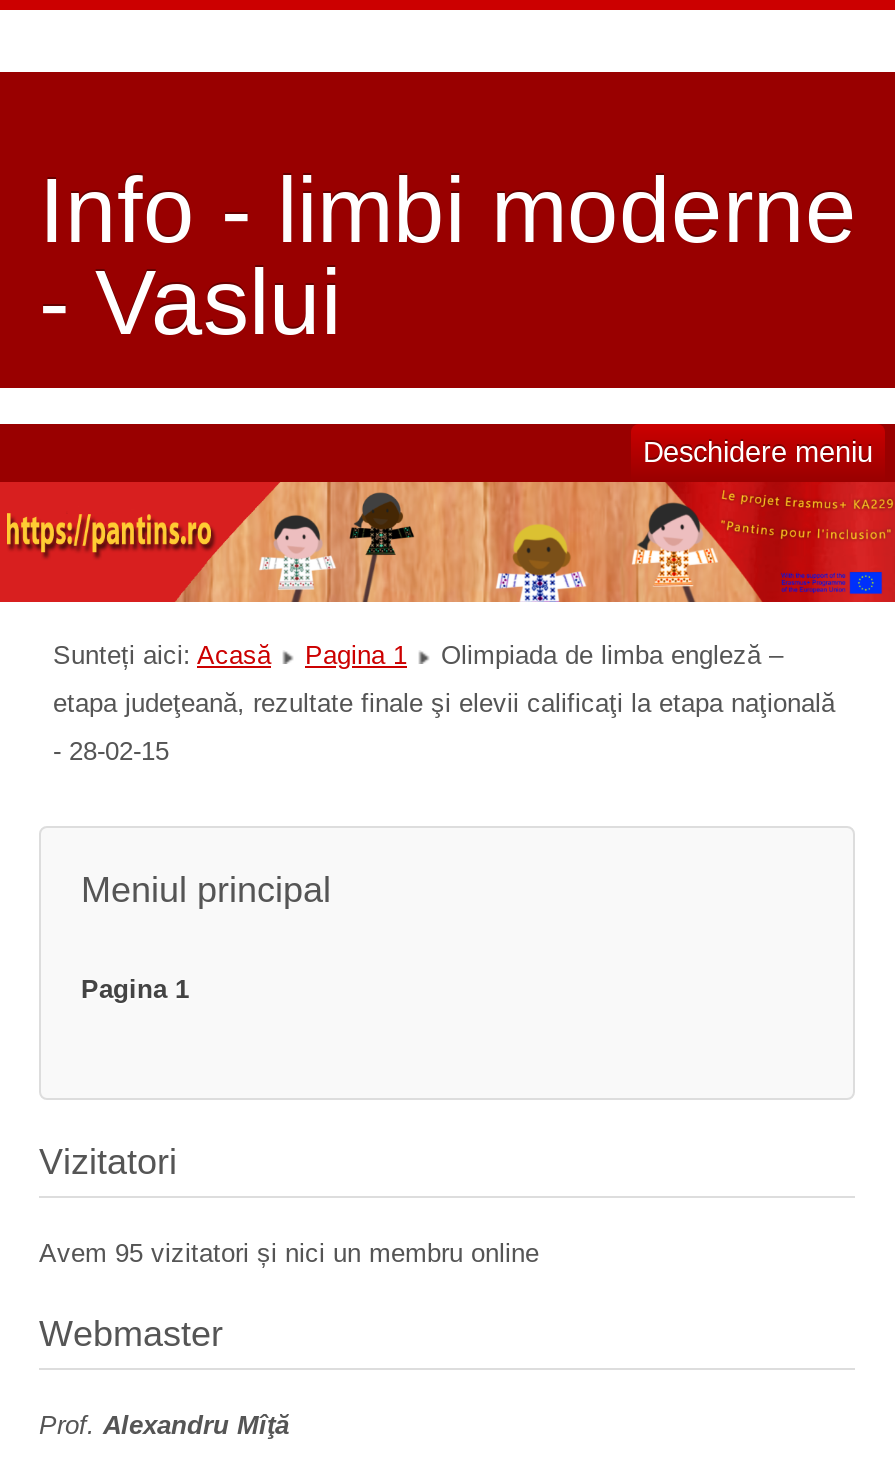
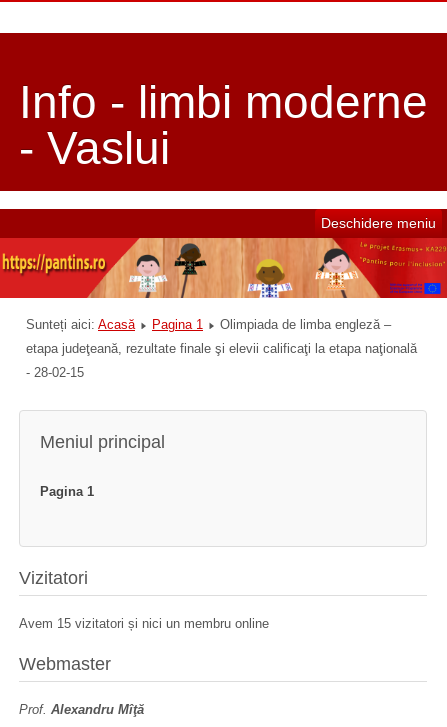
- Avem 95 vizitatori și nici un membru online
+ Avem 15 vizitatori și nici un membru online
